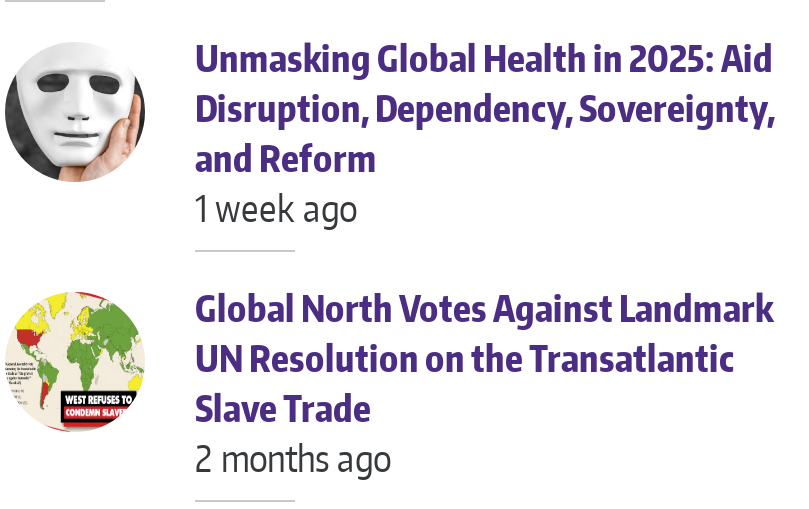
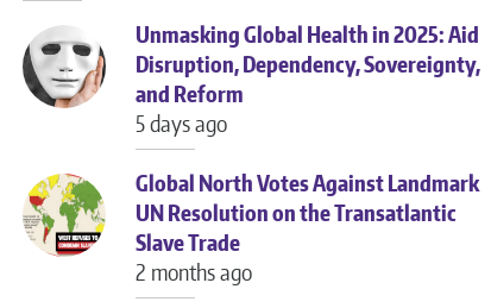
- 1 week ago
+ 5 days ago
